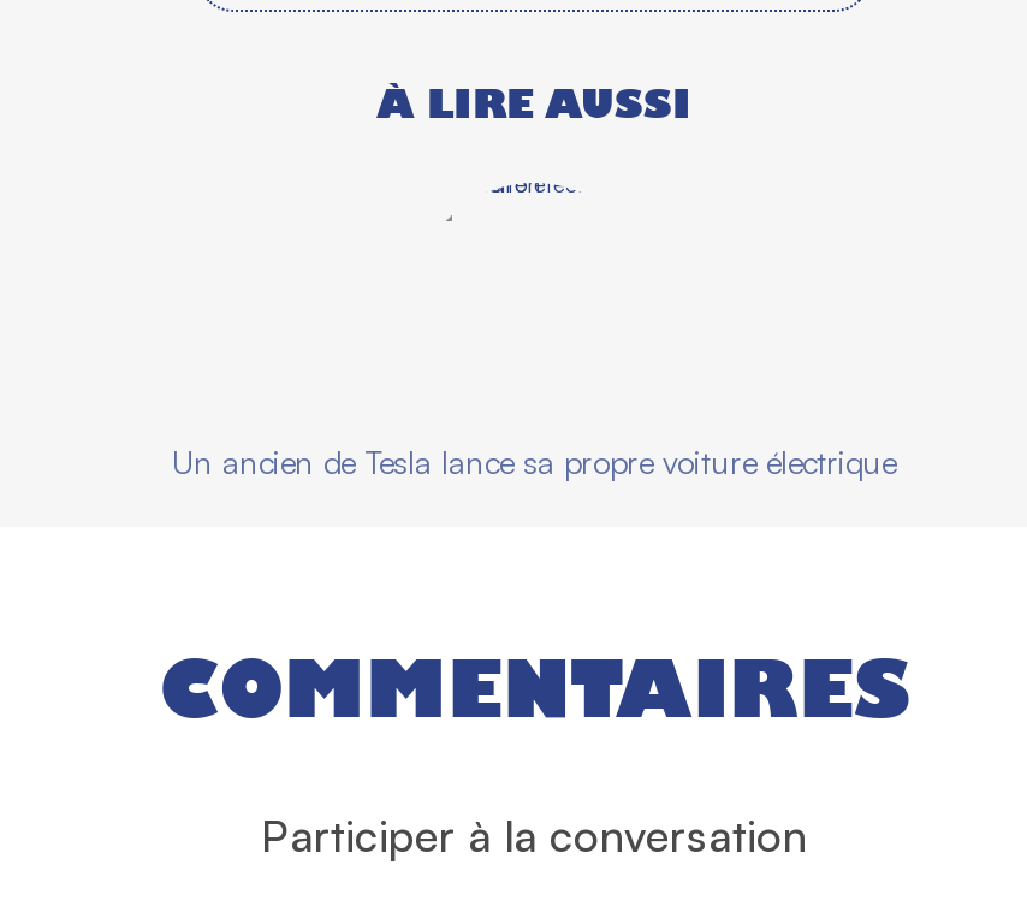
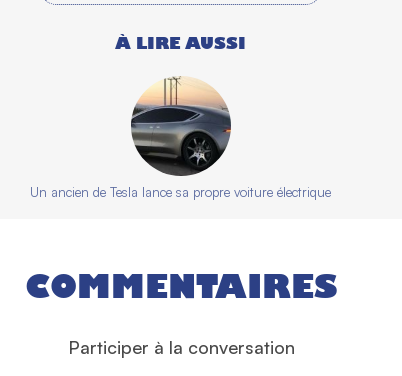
+ [image]
